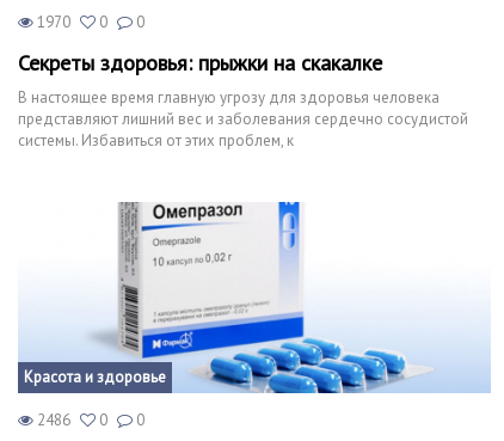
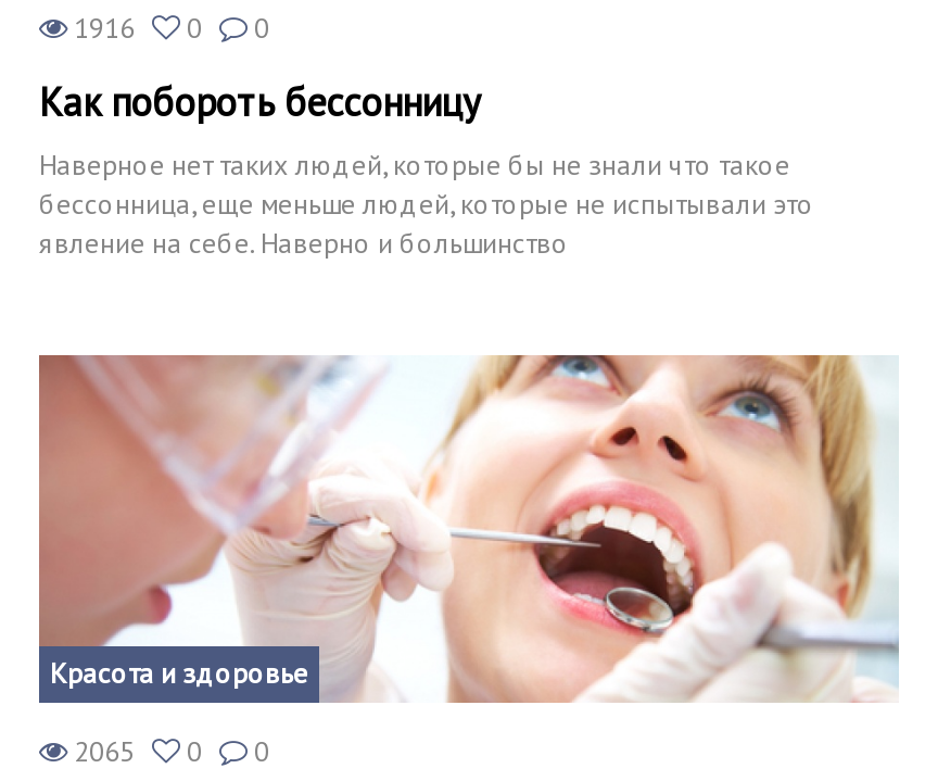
- 1970 0 0
+ 1916 0 0

- Секреты здоровья: прыжки на скакалке
- В настоящее время главную угрозу для здоровья человека
- представляют лишний вес и заболевания сердечно сосудистой
- системы. Избавиться от этих проблем, к
+ Как побороть бессонницу
+ Наверное нет таких людей, которые бы не знали что такое
+ бессонница, еще меньше людей, которые не испытывали это
+ явление на себе. Наверно и большинство

- [image]
- 2486 0 0
+ [image]
+ 2065 0 0
